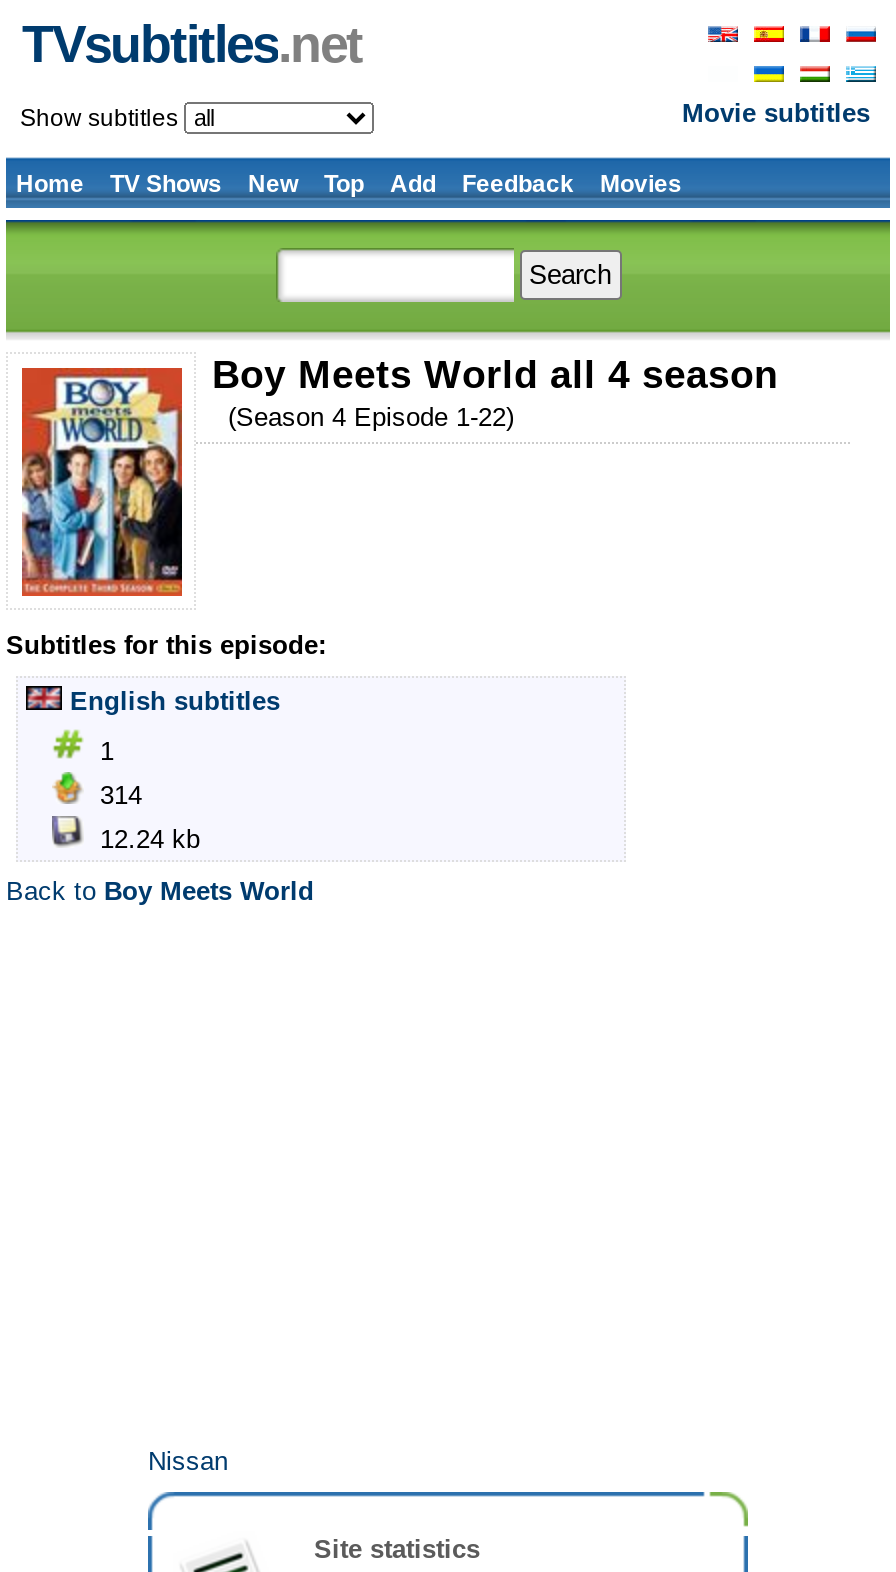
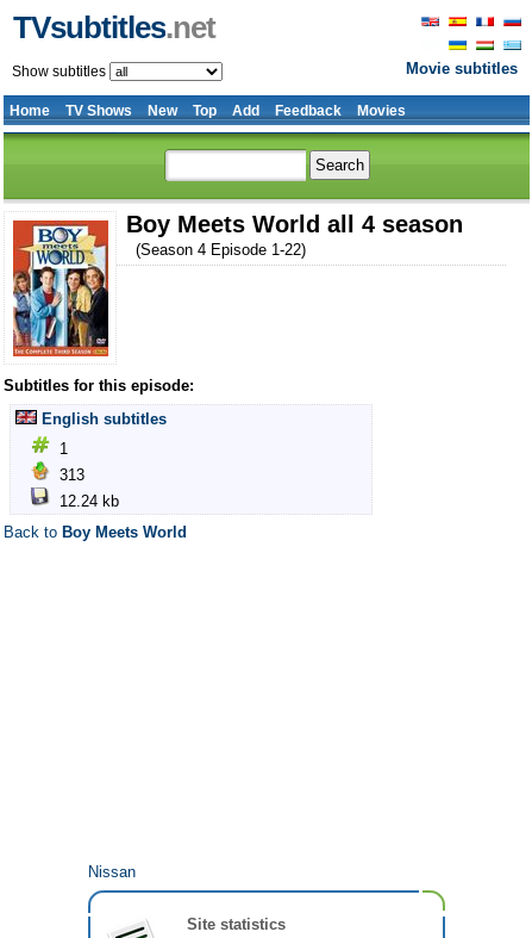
- 314
+ 313
